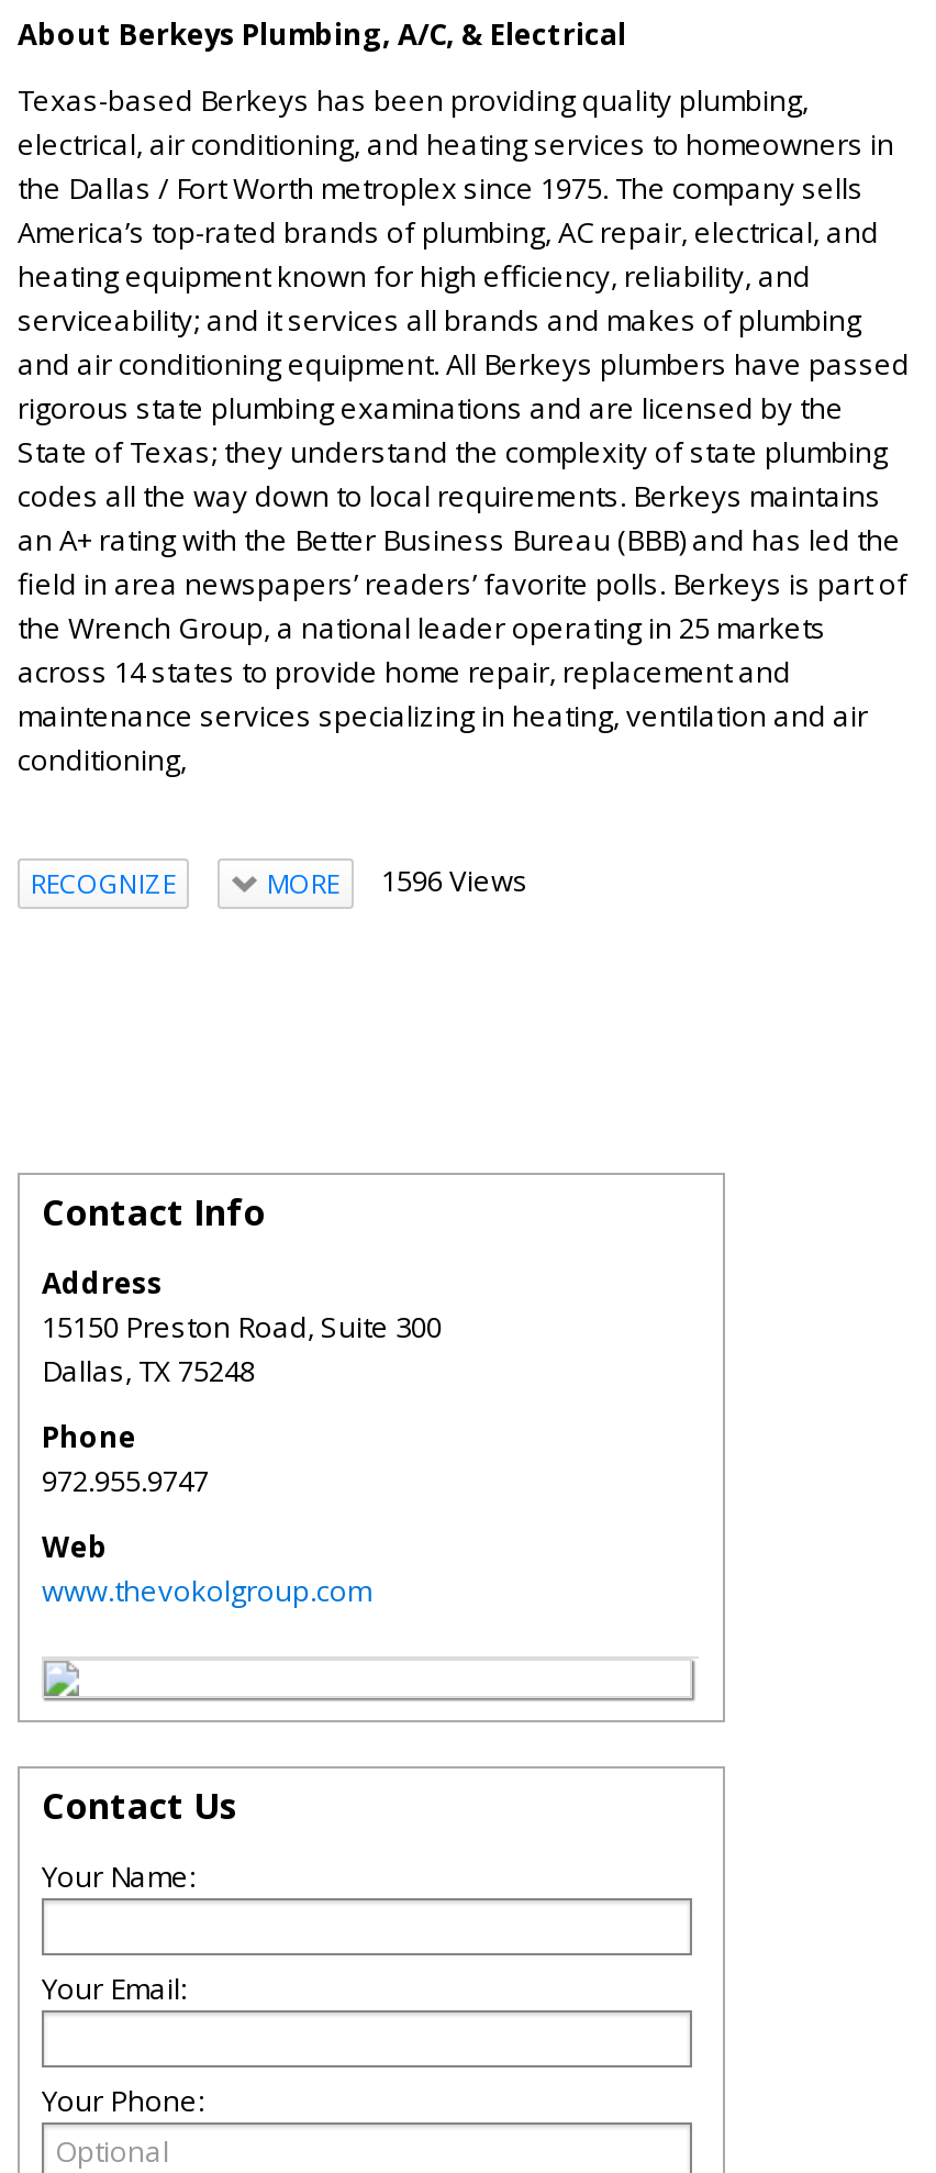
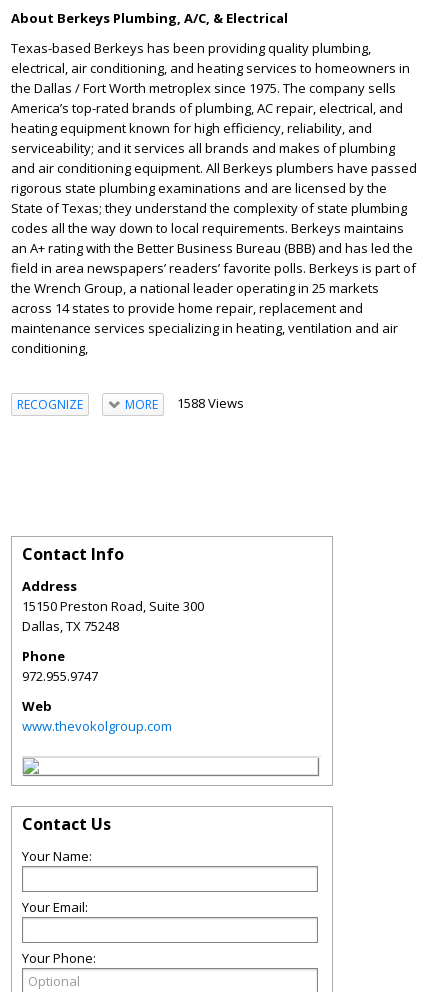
- MORE 1596 Views
+ MORE 1588 Views
